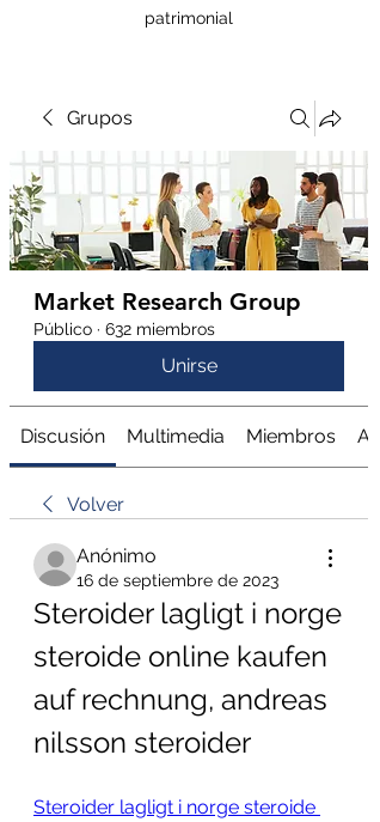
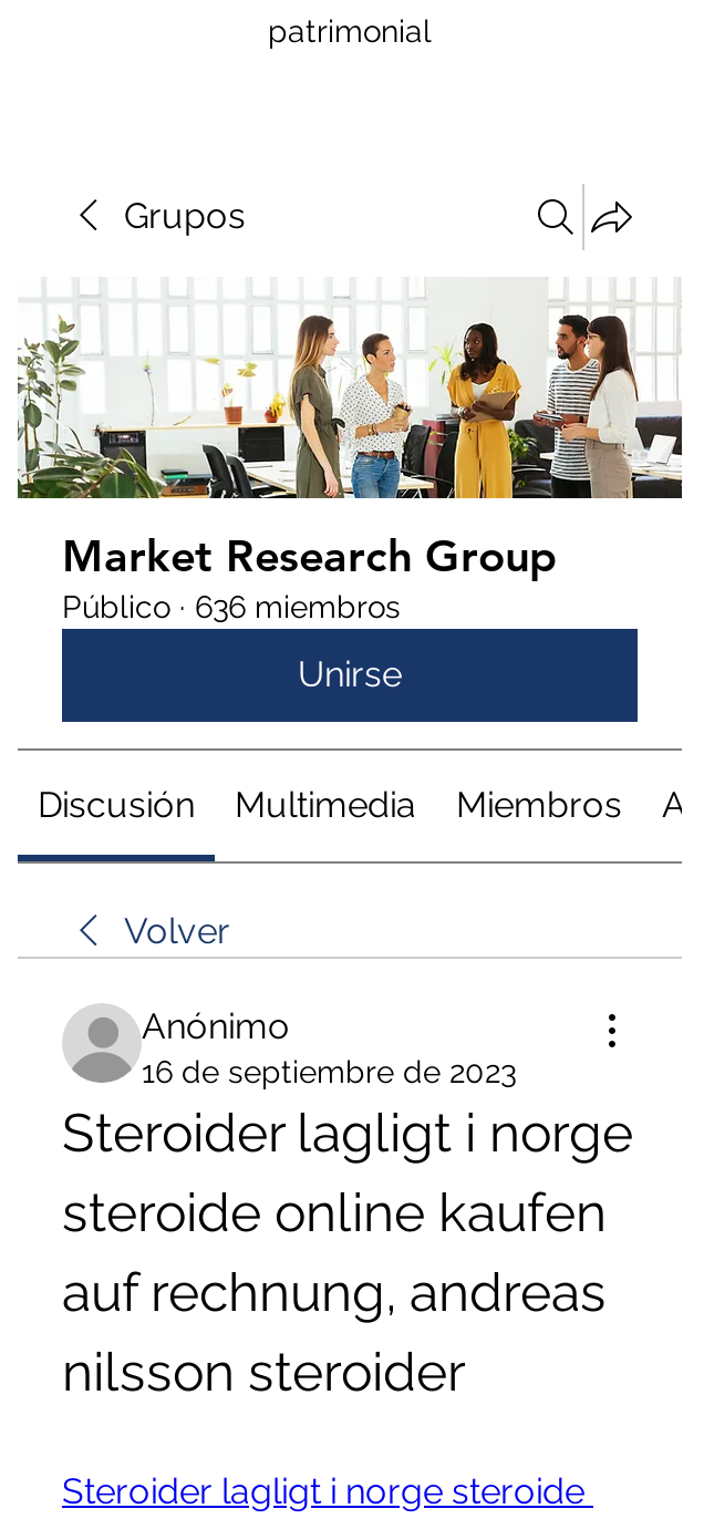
- Público · 632 miembros
+ Público · 636 miembros
